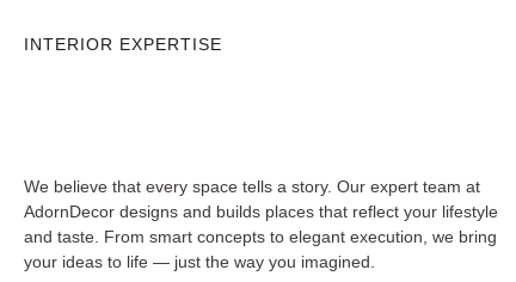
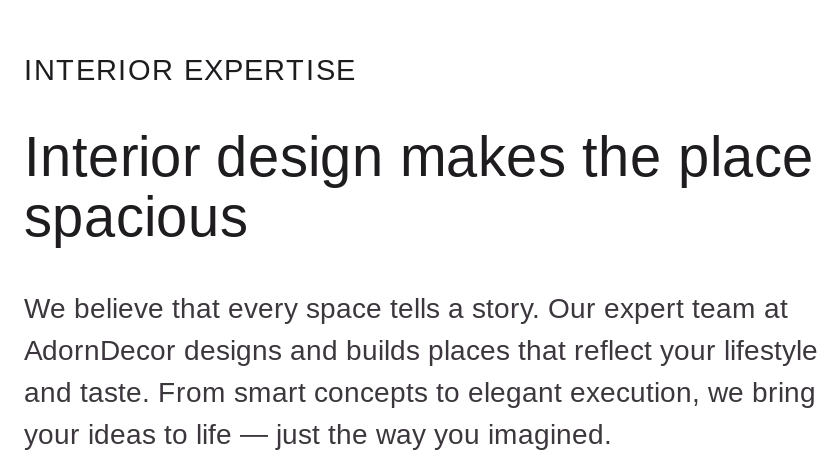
+ Interior design makes the place
+ spacious
